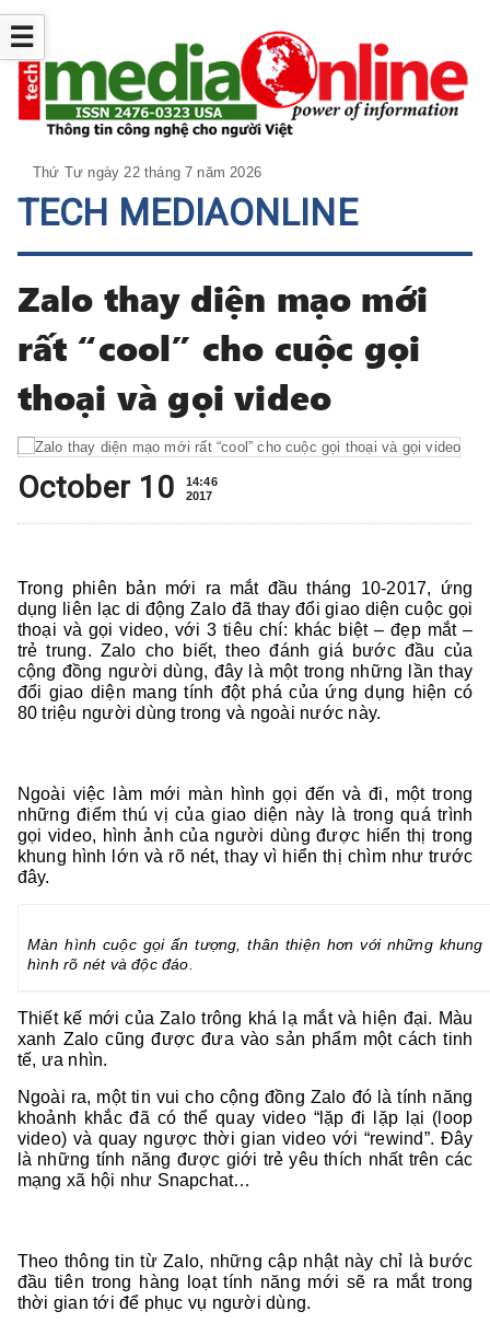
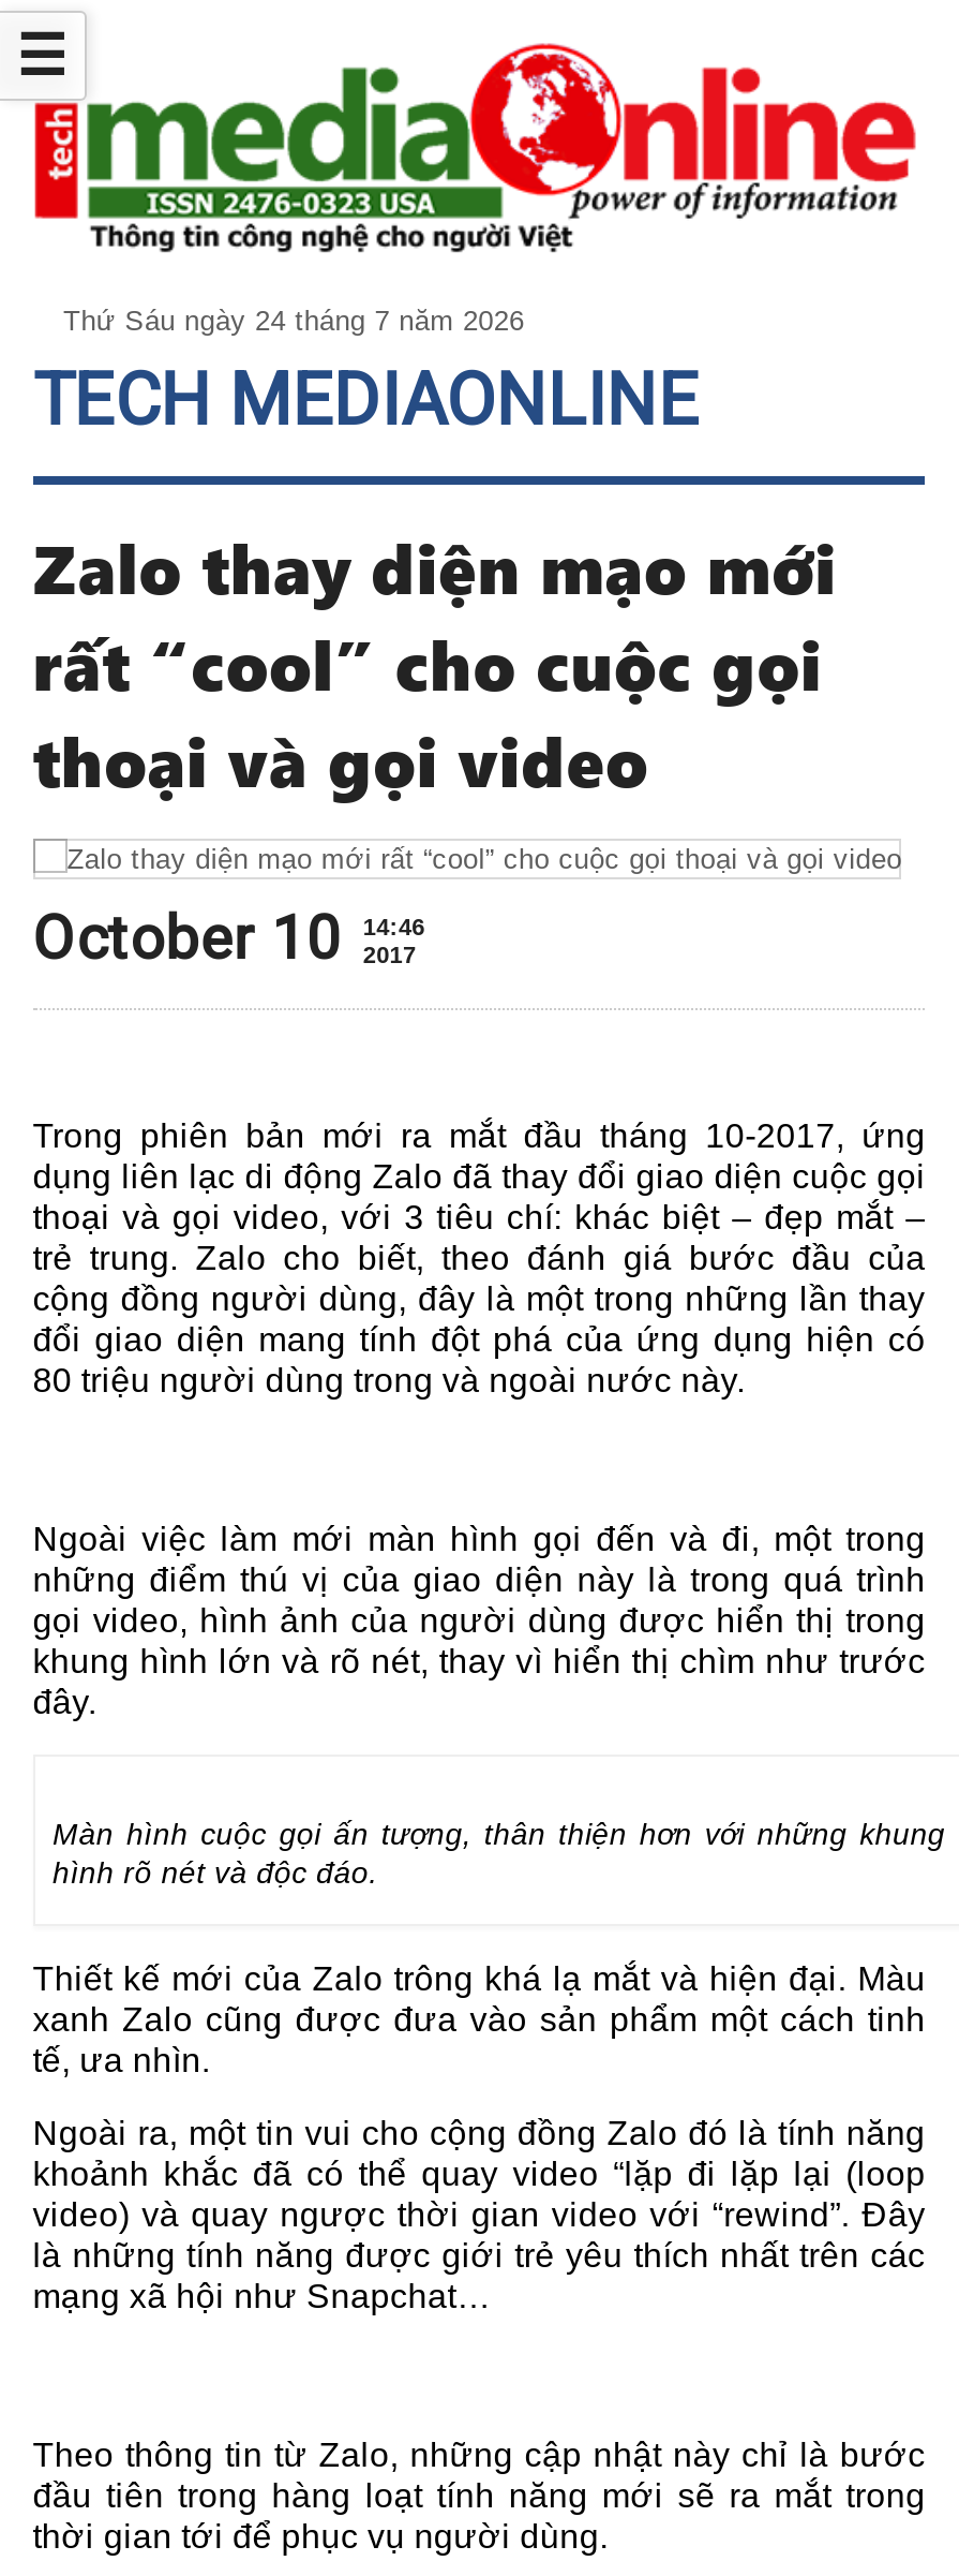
- Thứ Tư ngày 22 tháng 7 năm 2026
+ Thứ Sáu ngày 24 tháng 7 năm 2026
